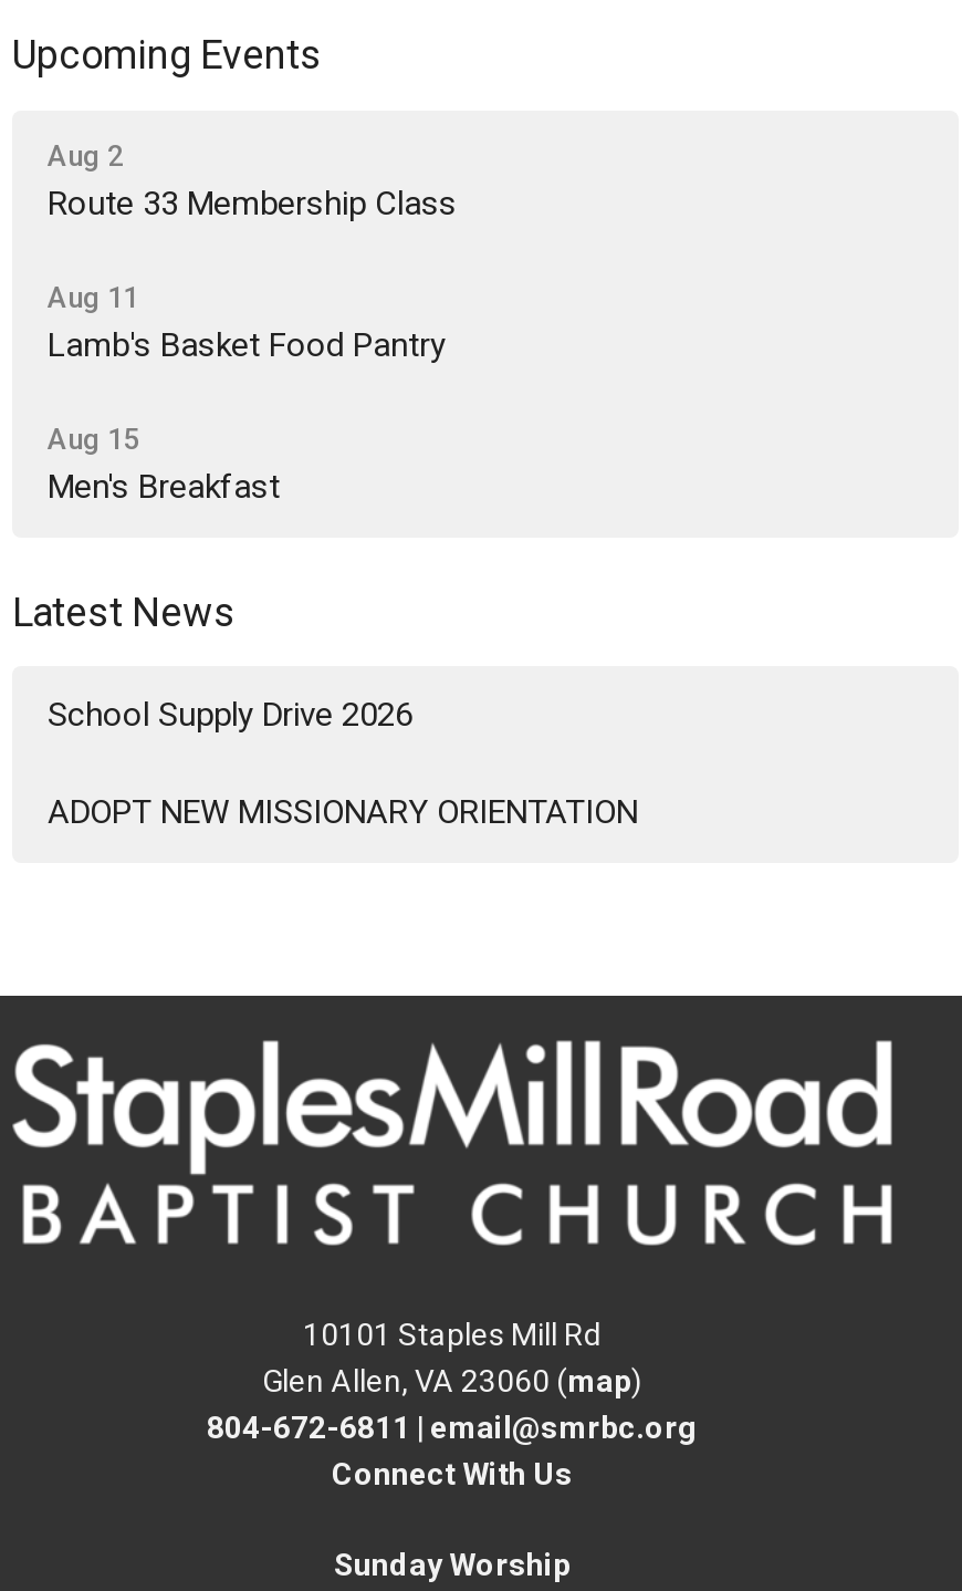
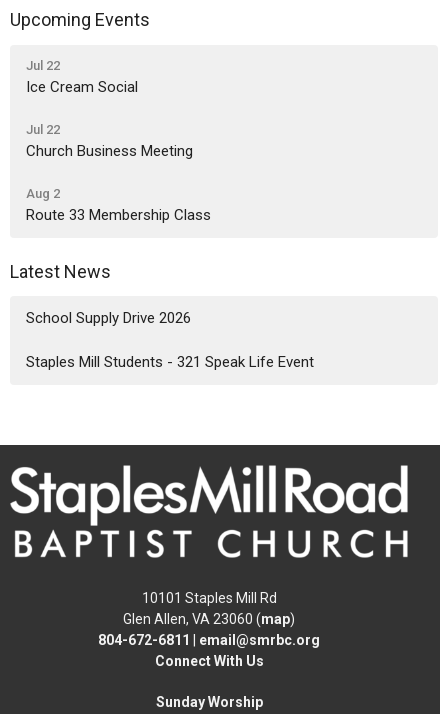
+ Jul 22
+ Ice Cream Social
+ Jul 22
+ Church Business Meeting

moved down: Aug 2 | Route 33 Membership Class

- Aug 11
- Lamb's Basket Food Pantry
- Aug 15
- Men's Breakfast

- ADOPT NEW MISSIONARY ORIENTATION
+ Staples Mill Students - 321 Speak Life Event
